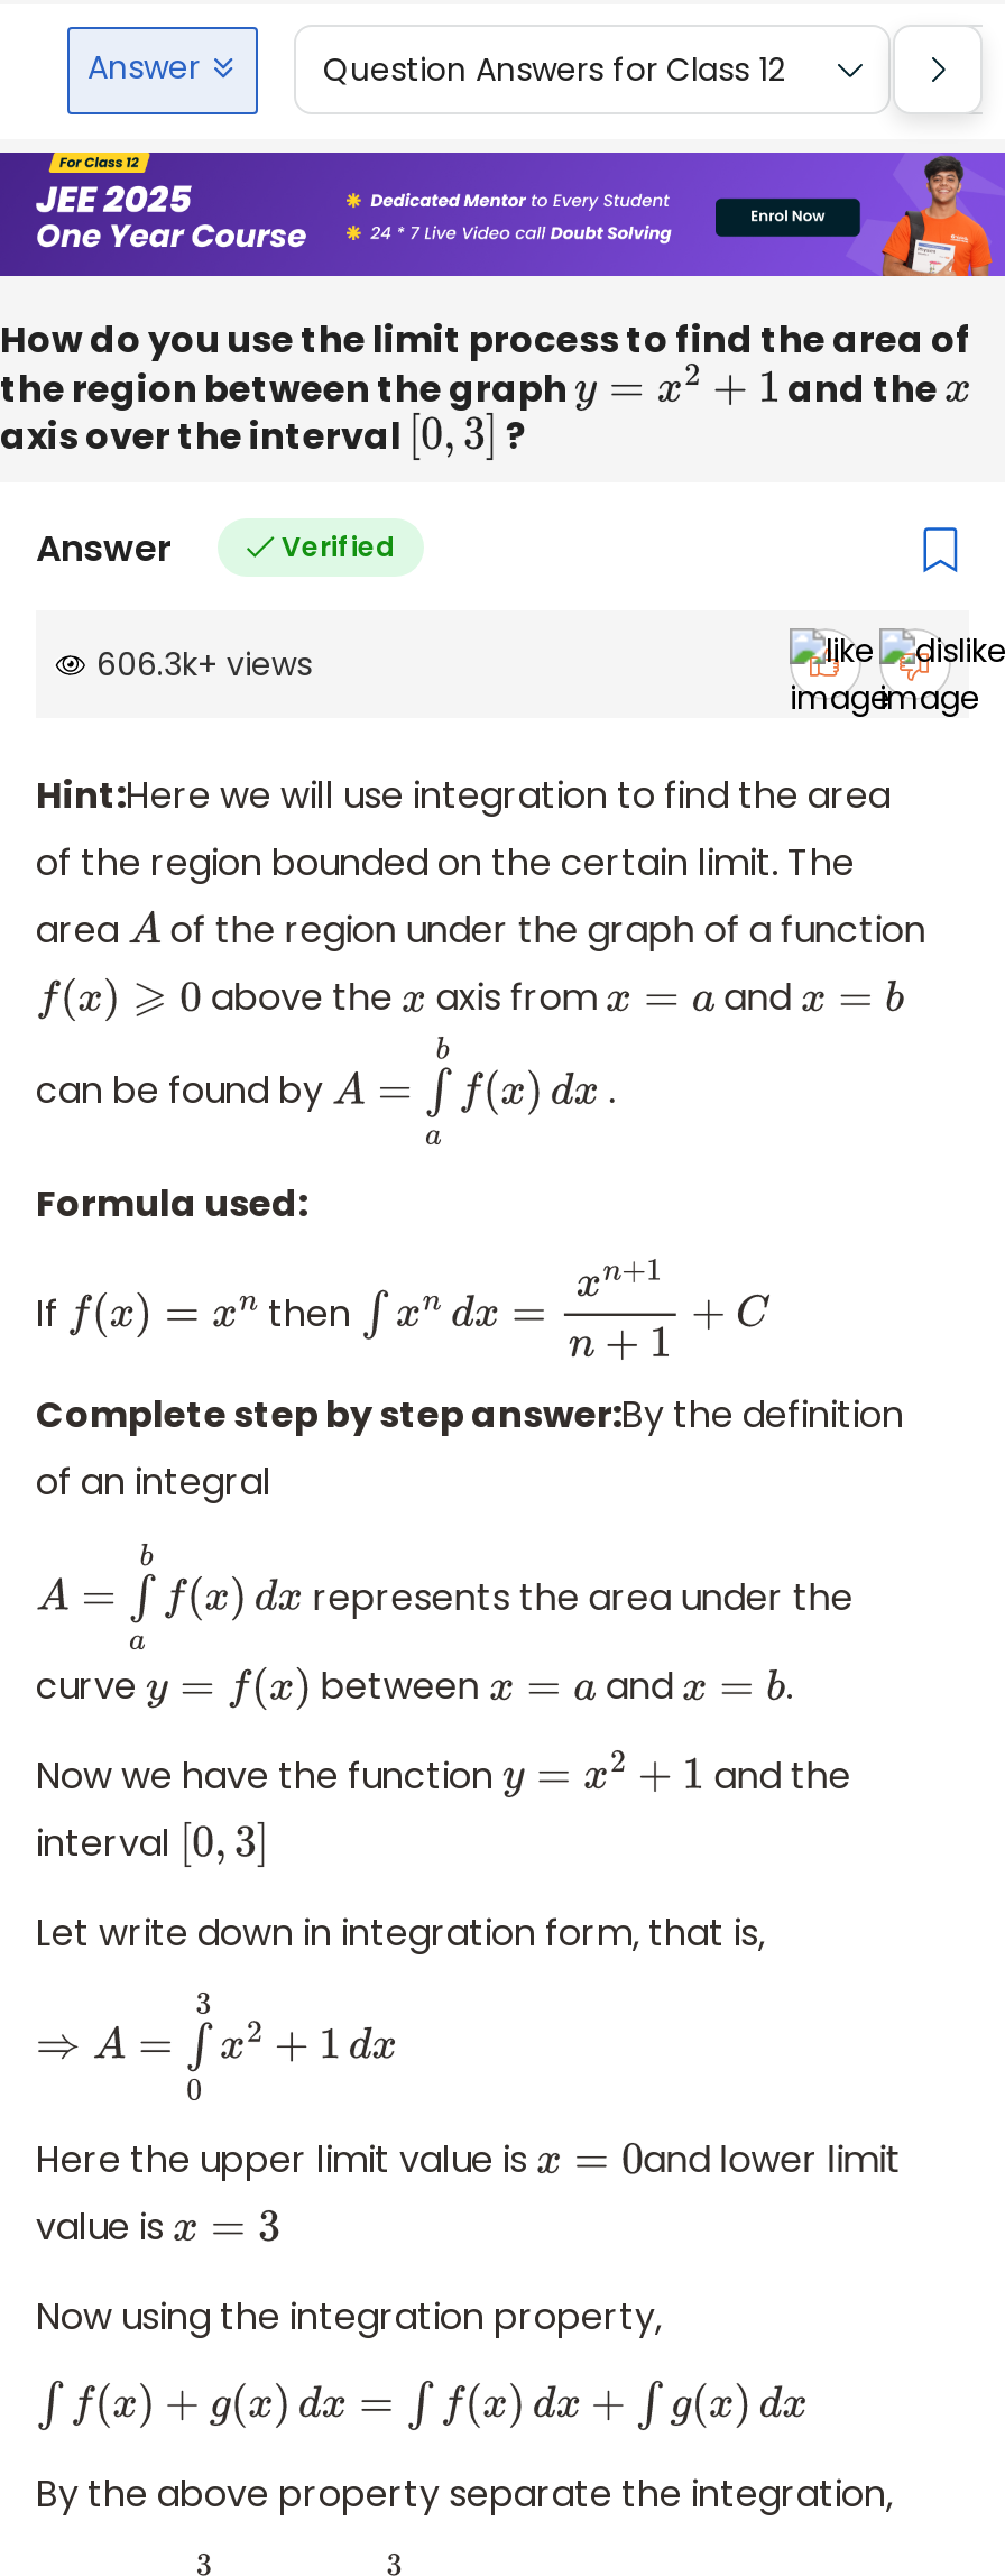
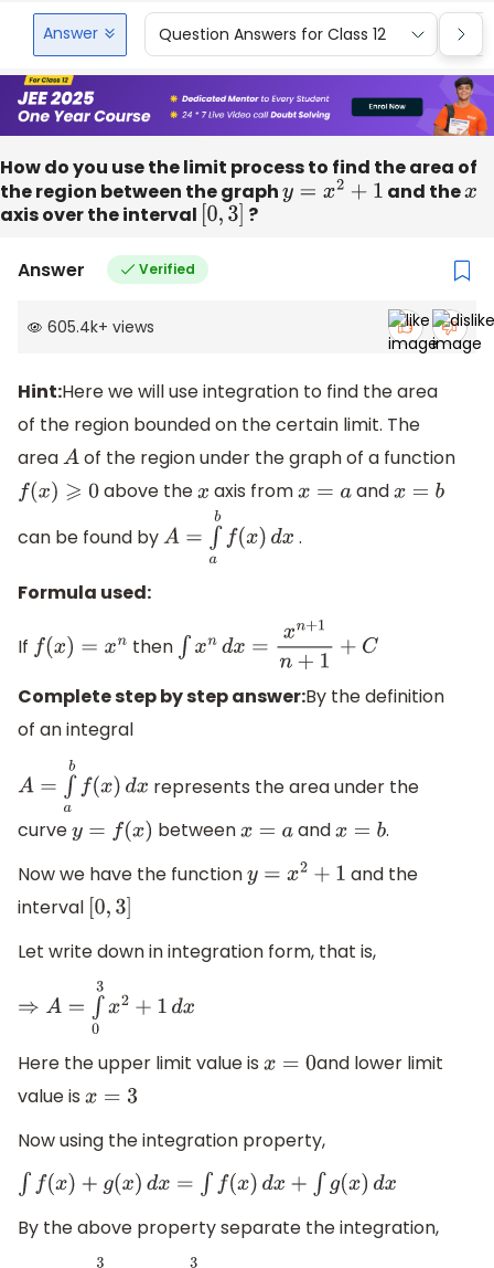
- 606.3k+ views
+ 605.4k+ views
